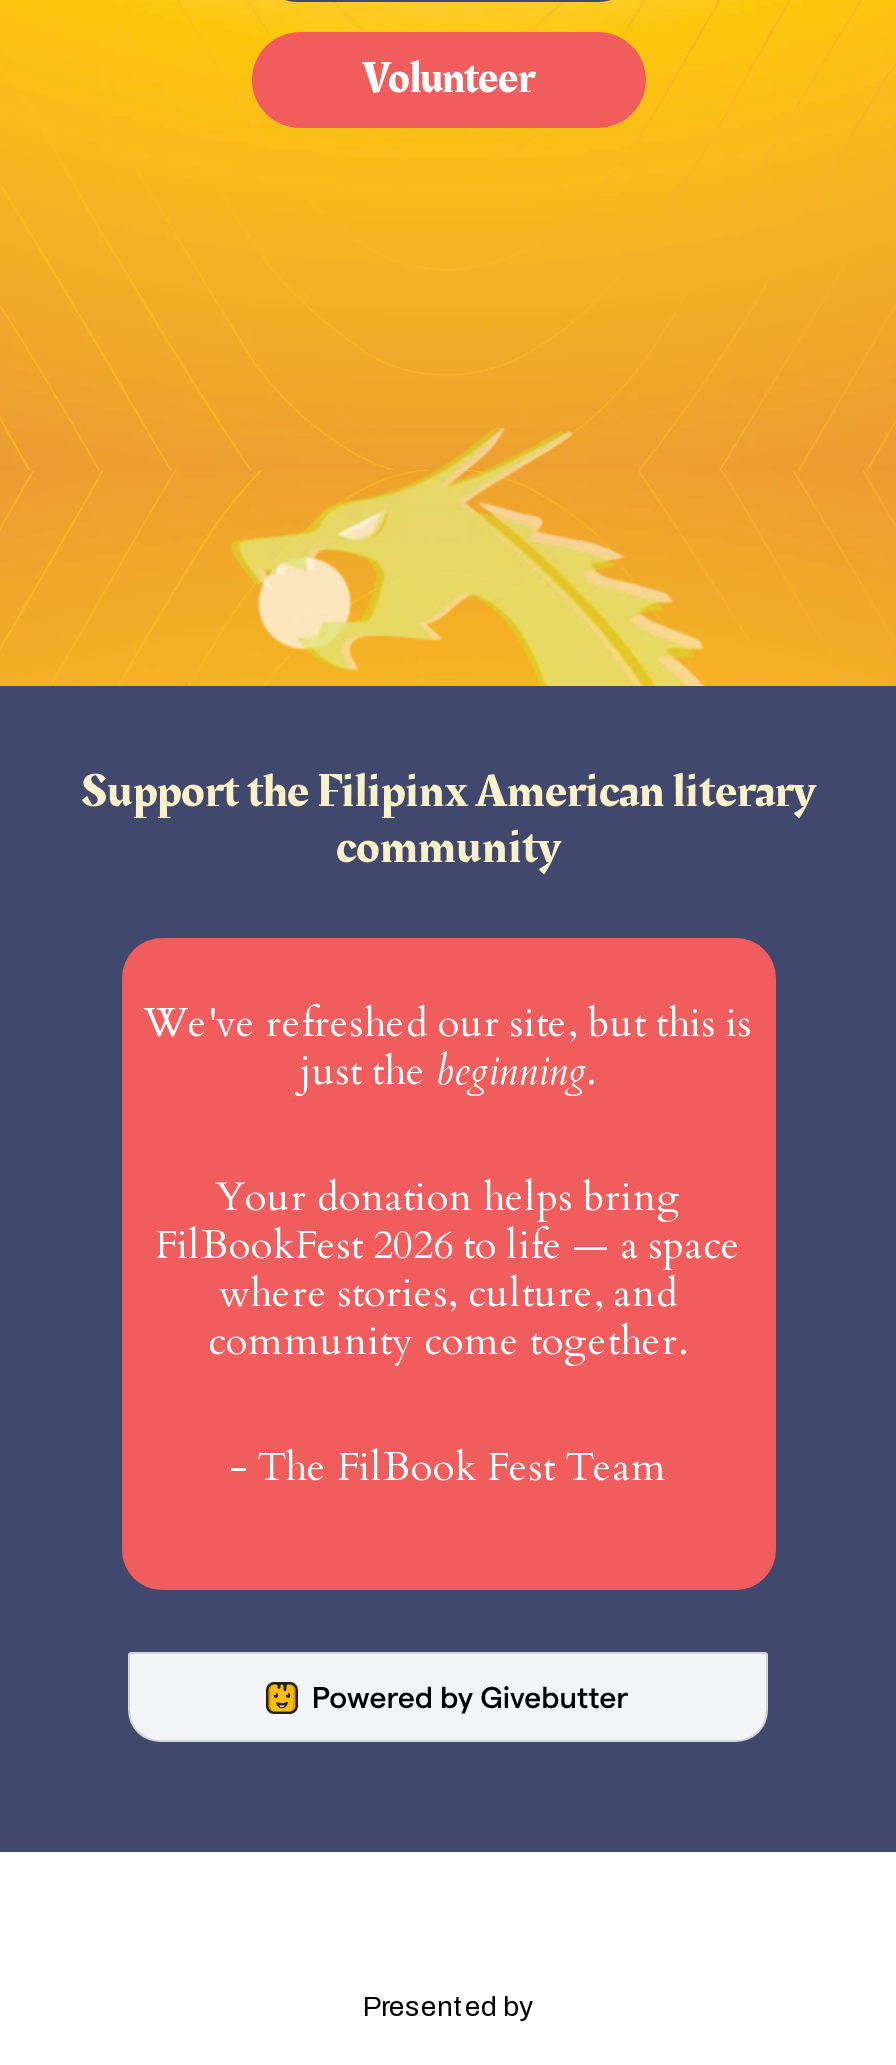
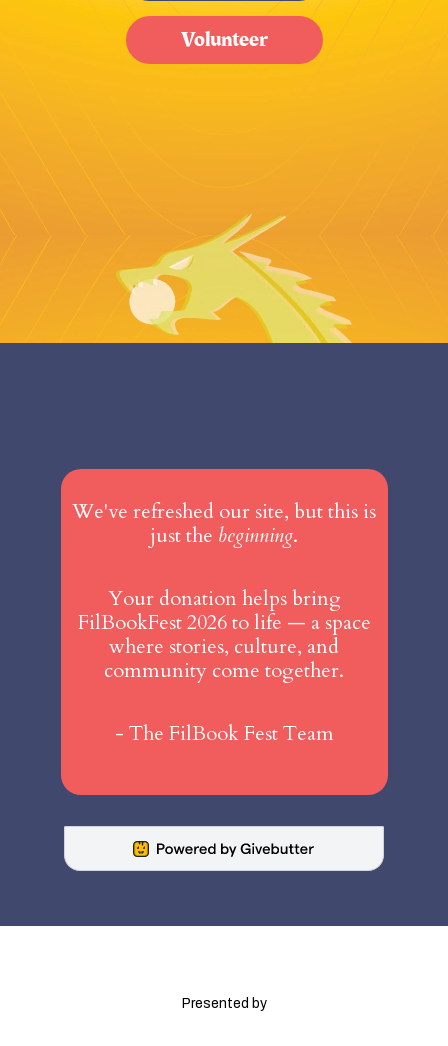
- Support the Filipinx American literary
- community
